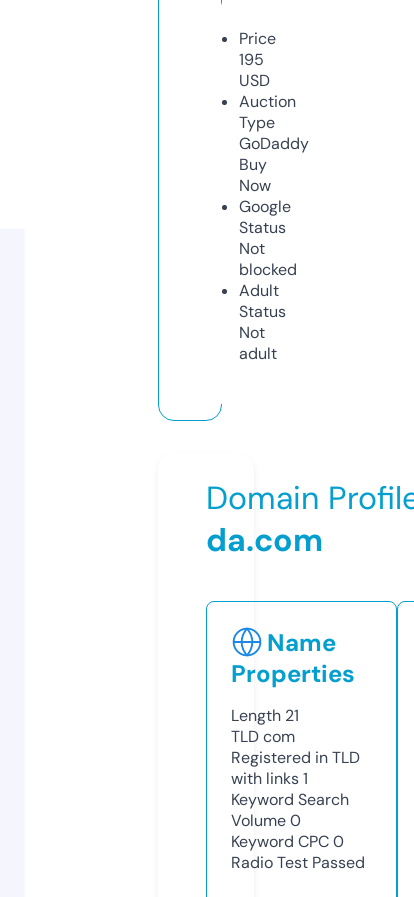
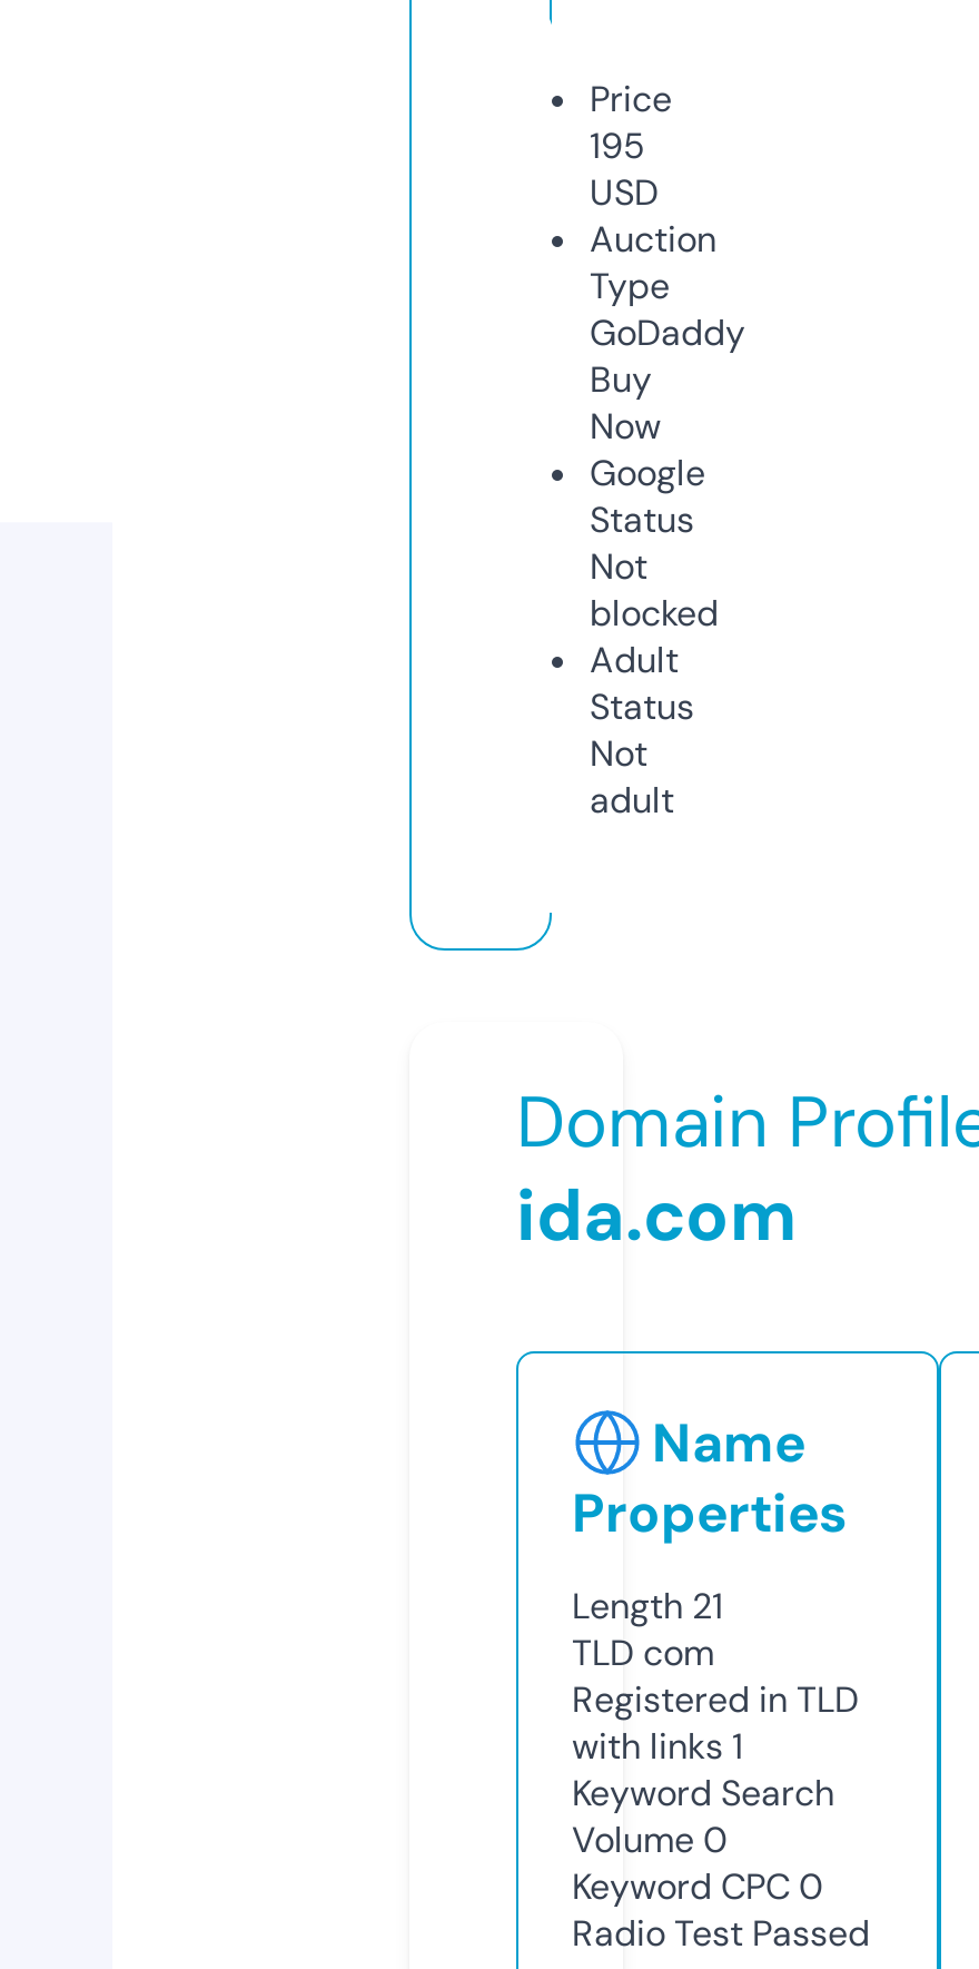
- da.com
+ ida.com
